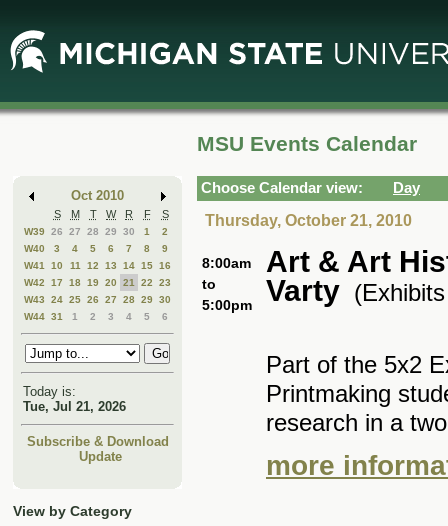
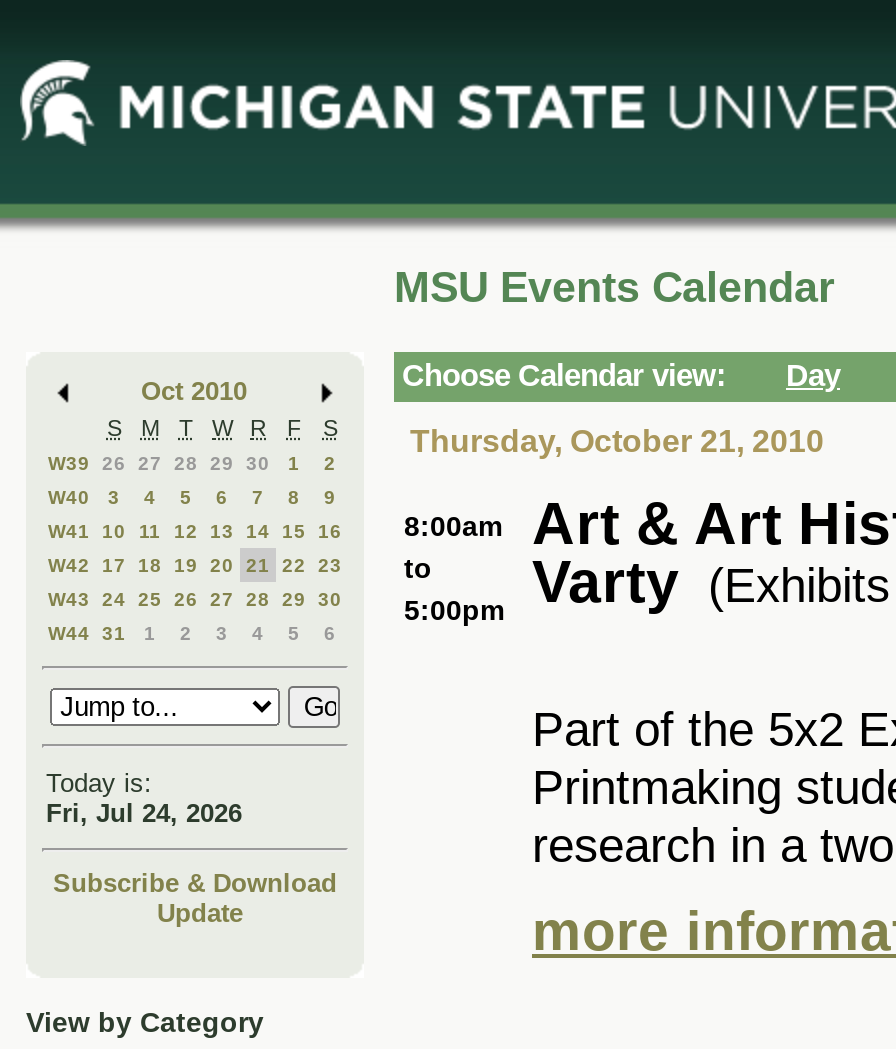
- Tue, Jul 21, 2026
+ Fri, Jul 24, 2026
